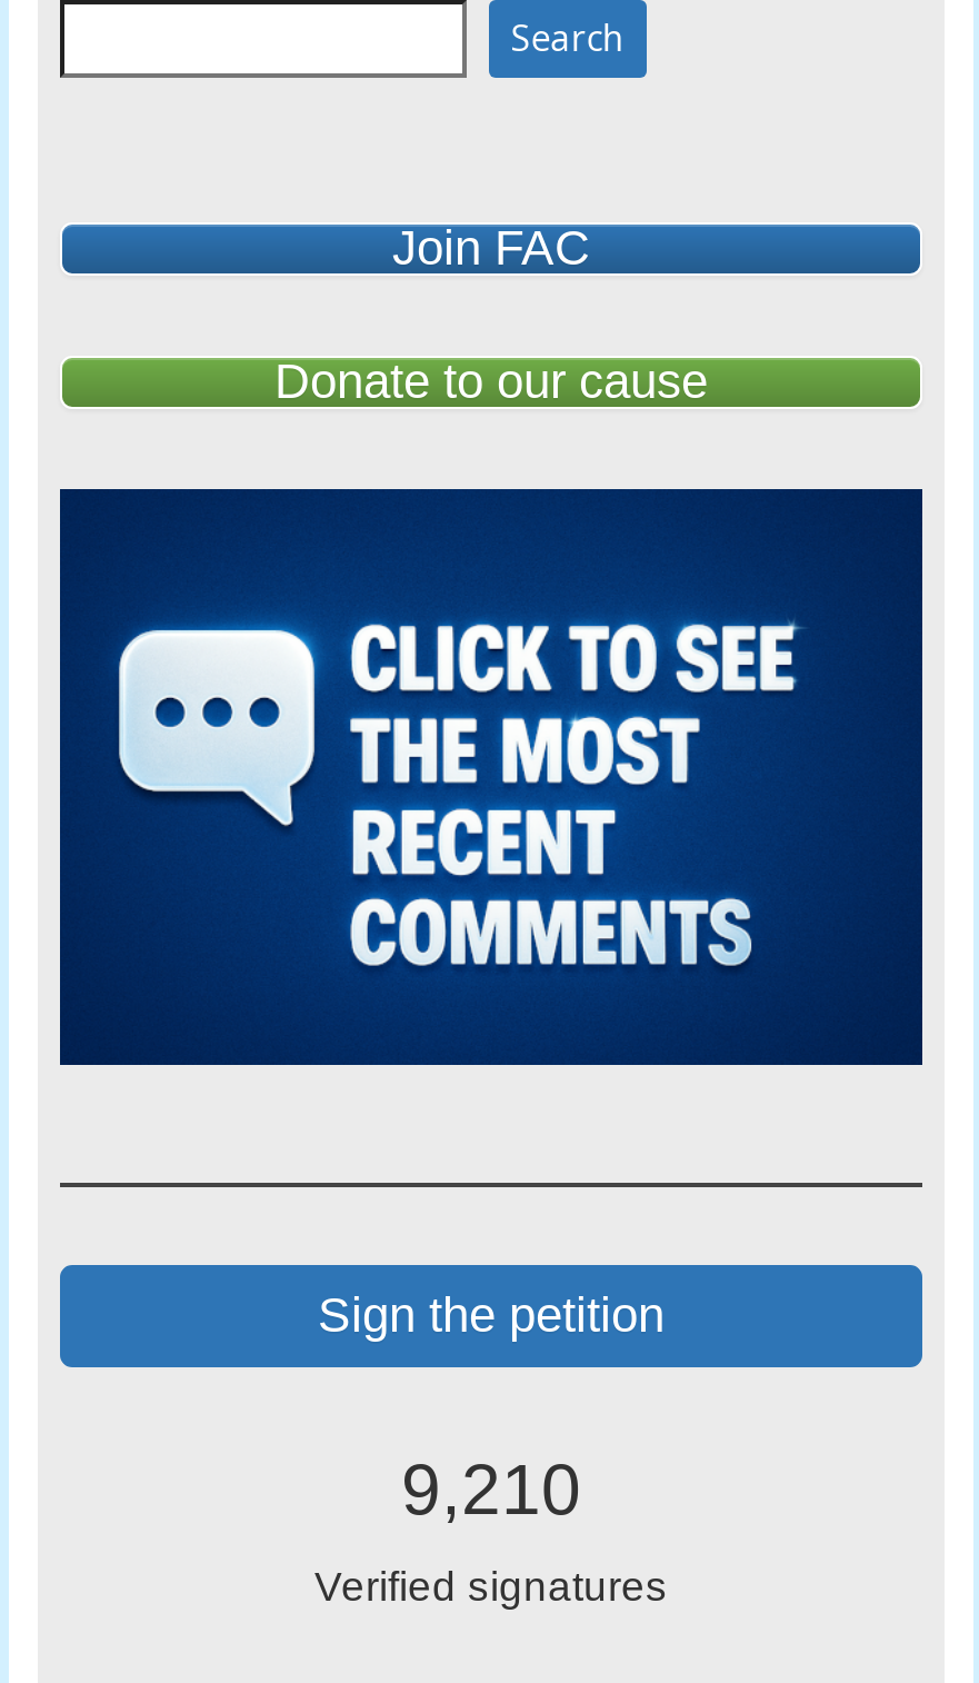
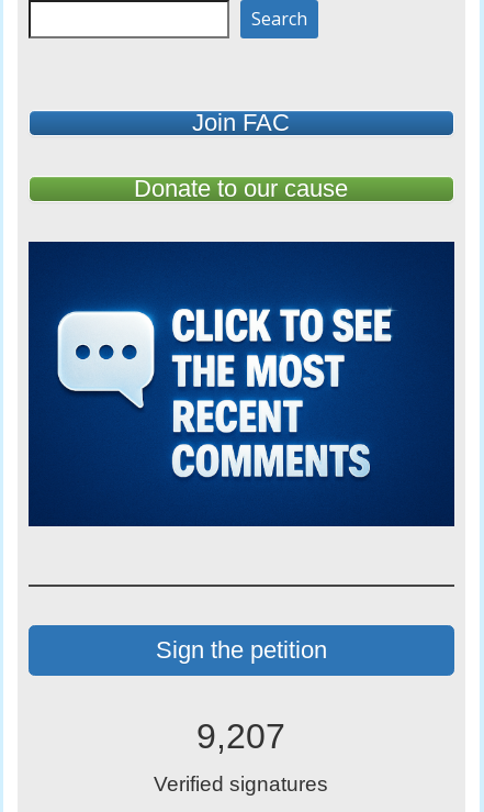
- 9,210
+ 9,207
